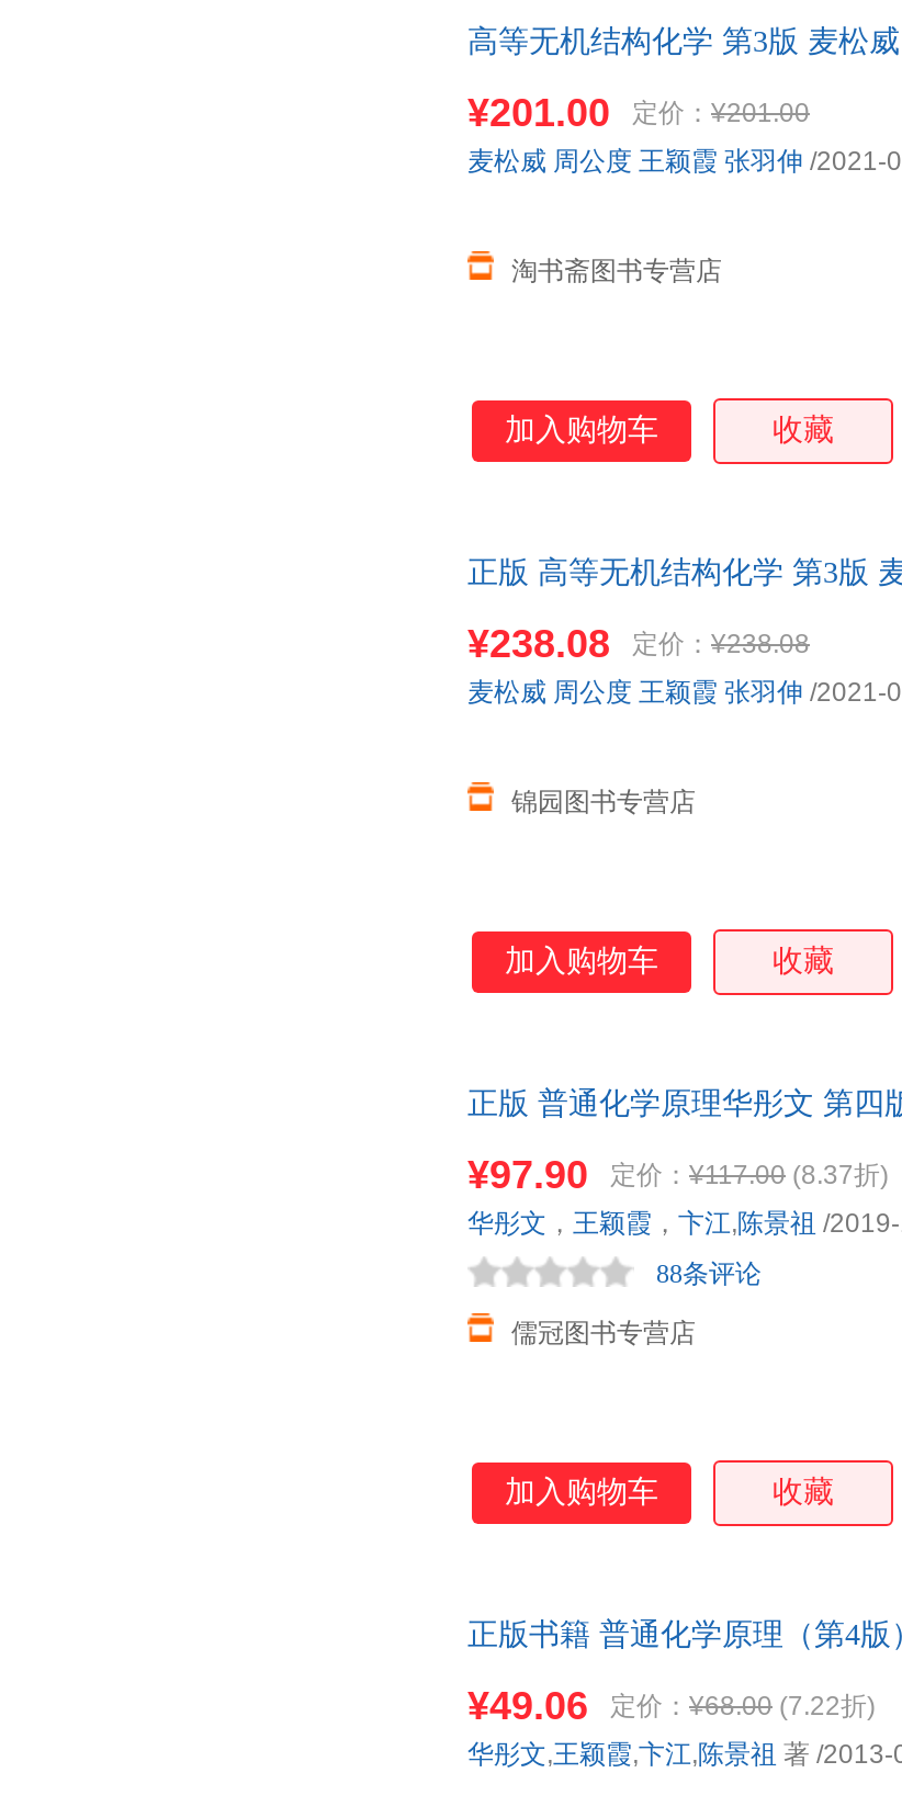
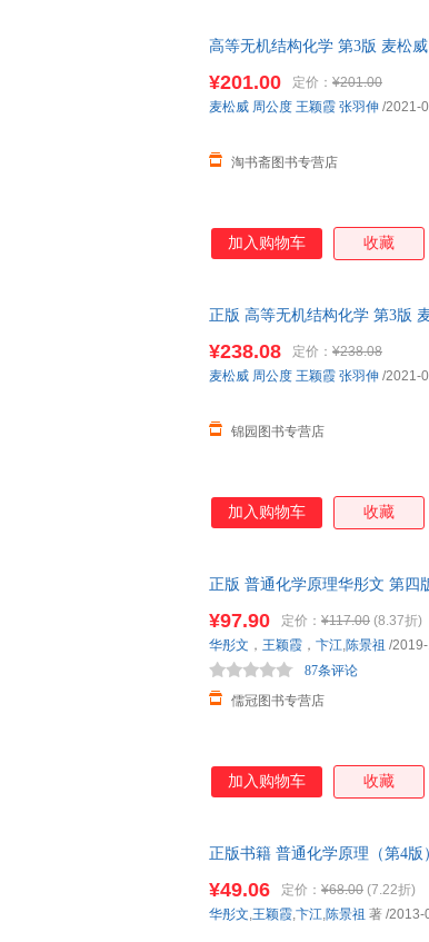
- 88条评论
+ 87条评论
